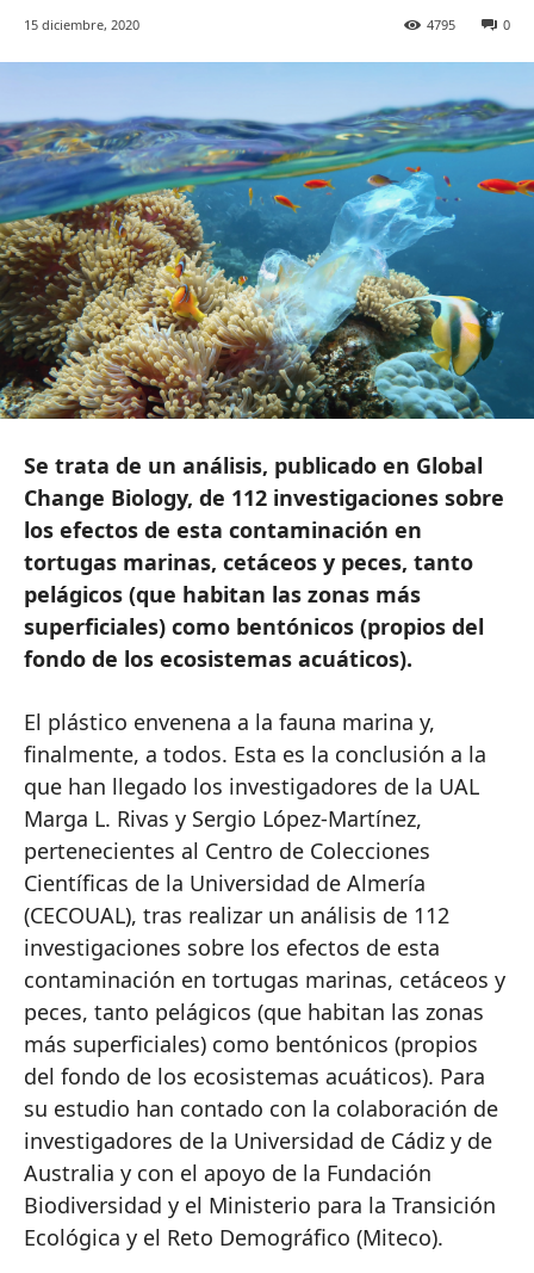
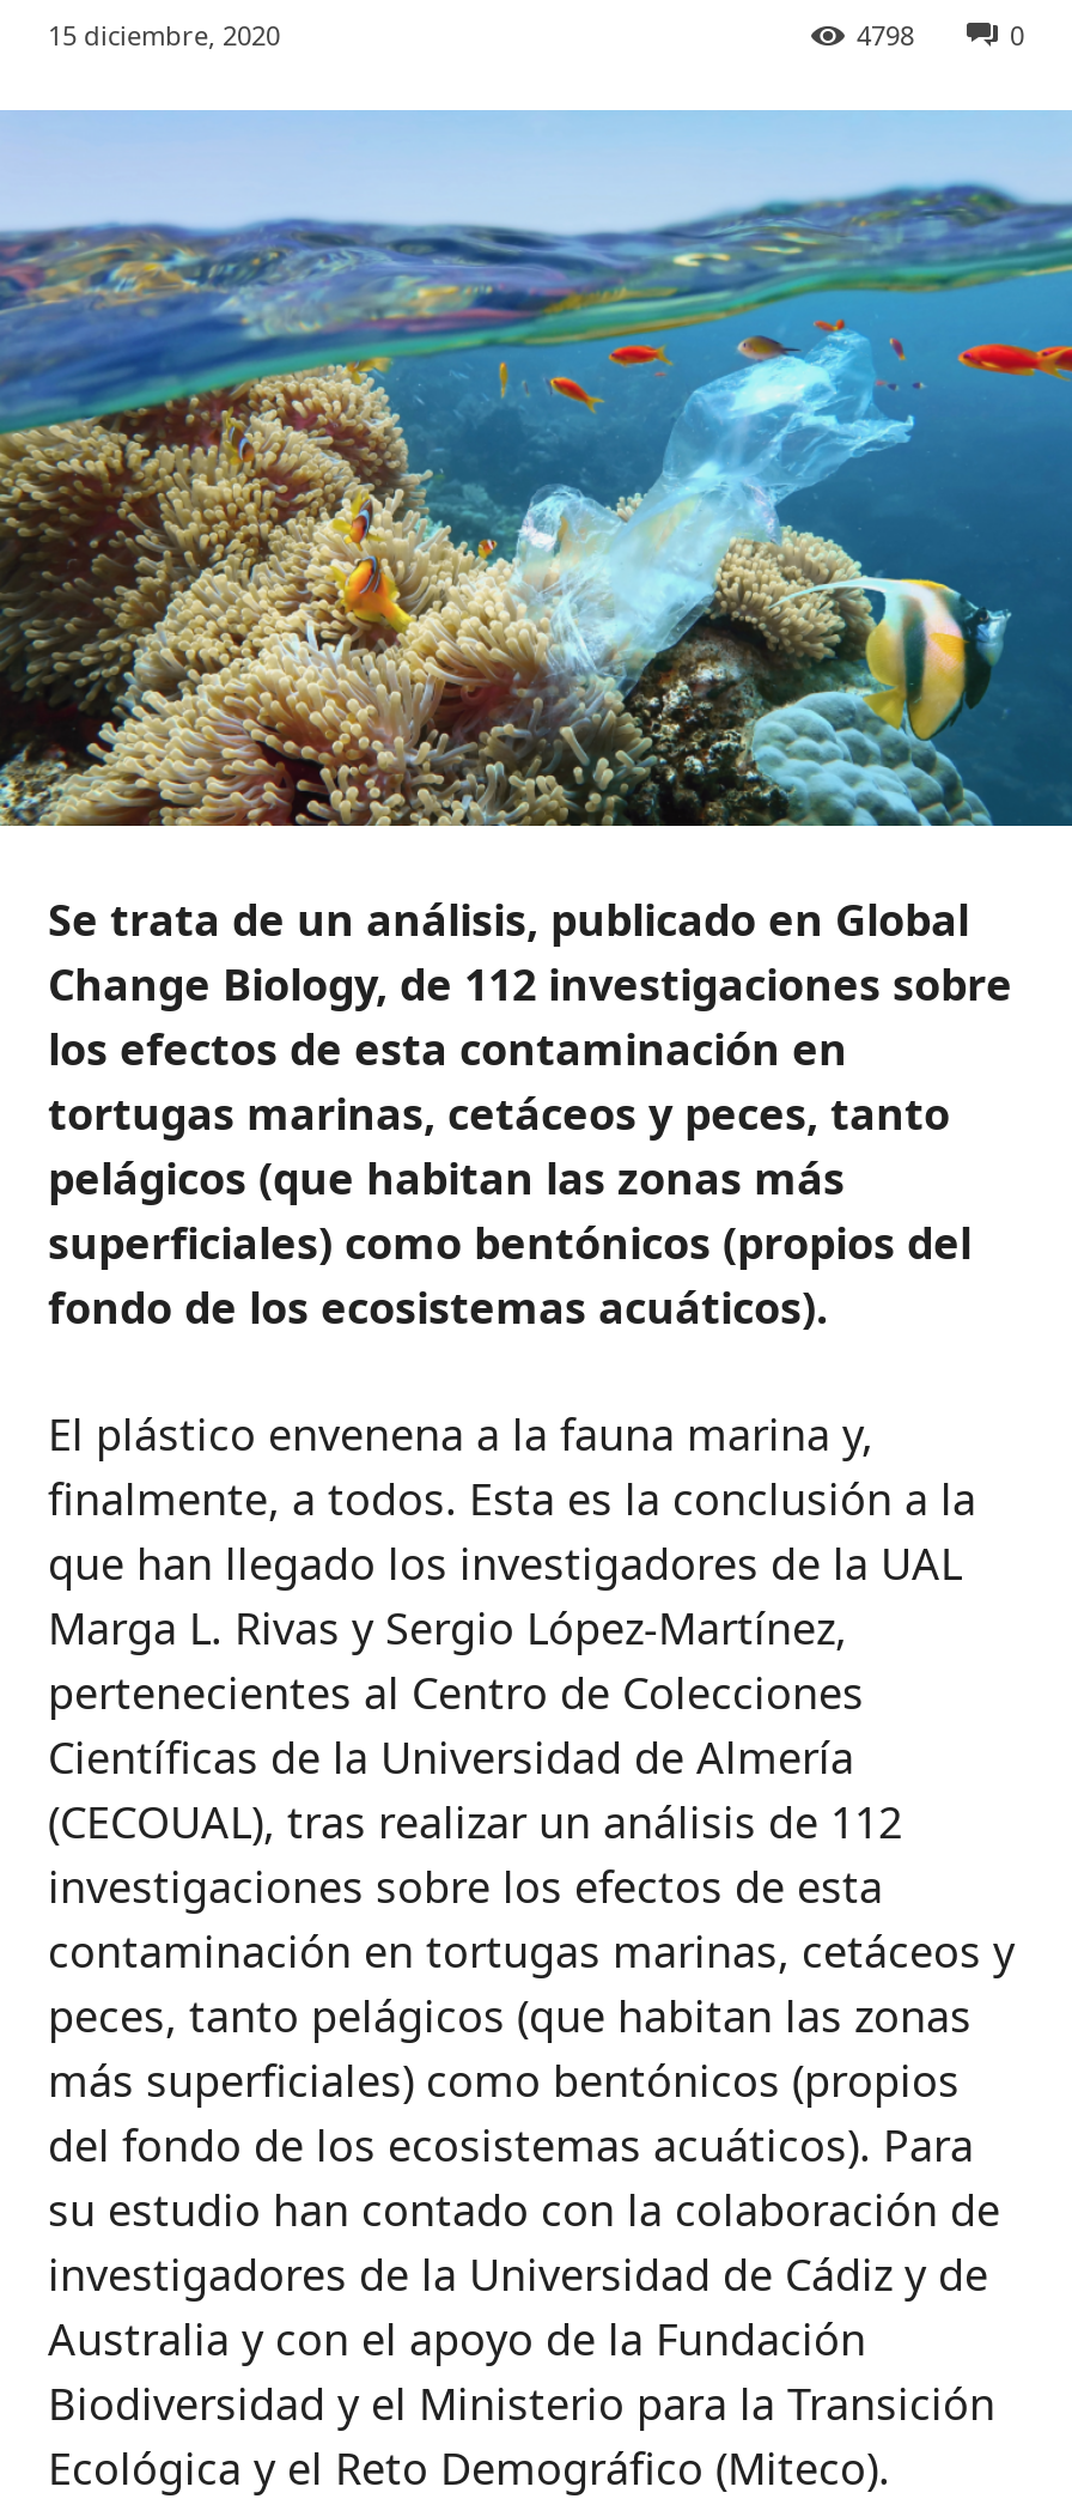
- 4795
+ 4798
